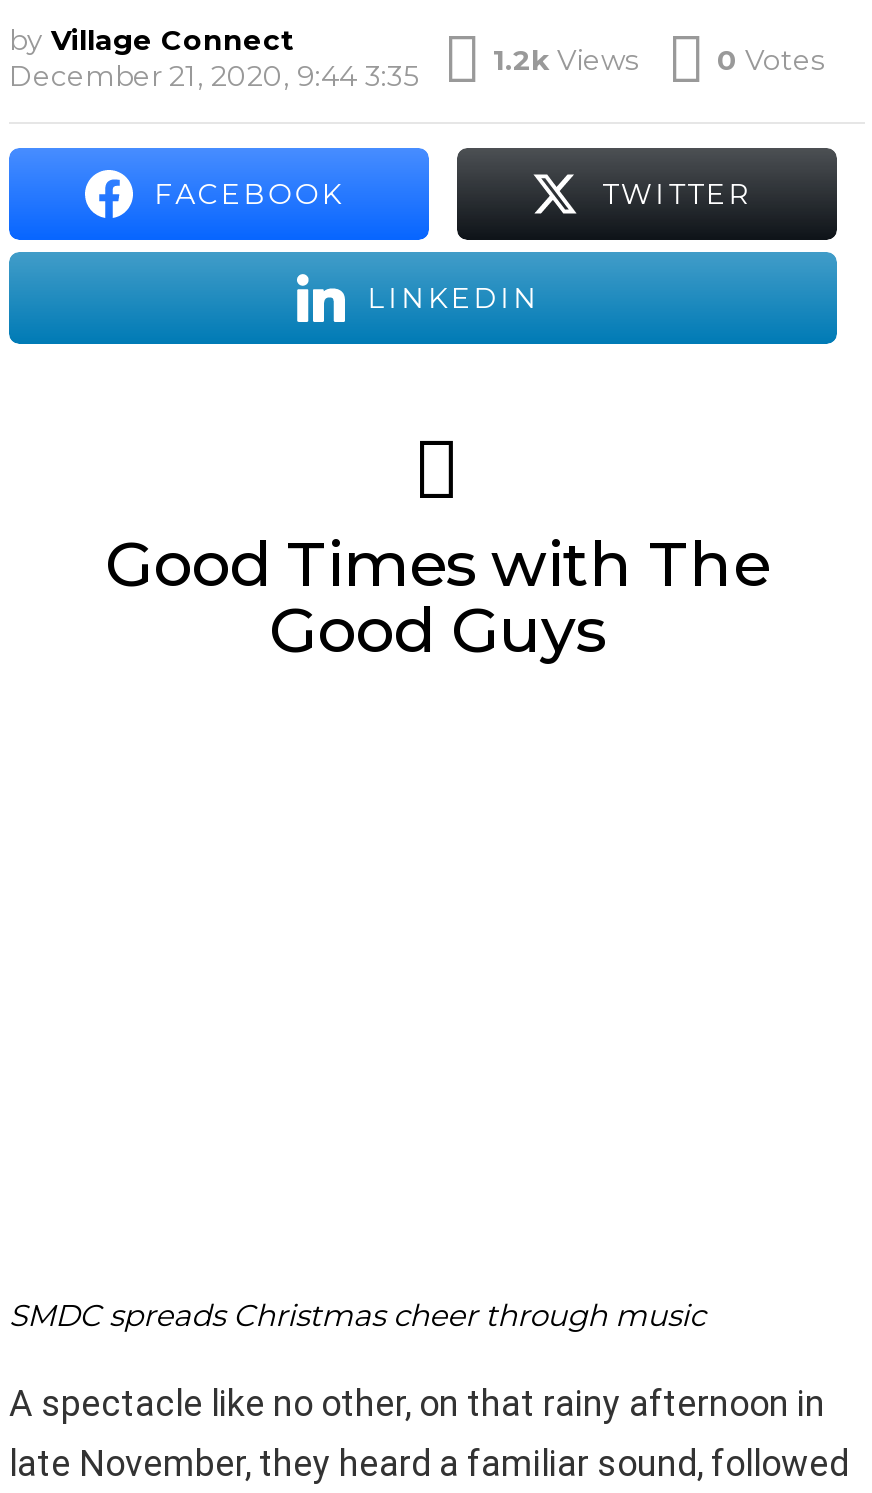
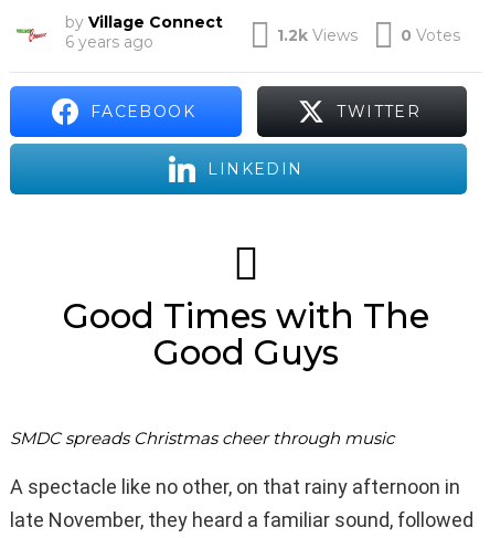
- December 21, 2020, 9:44 3:35
+ 6 years ago
